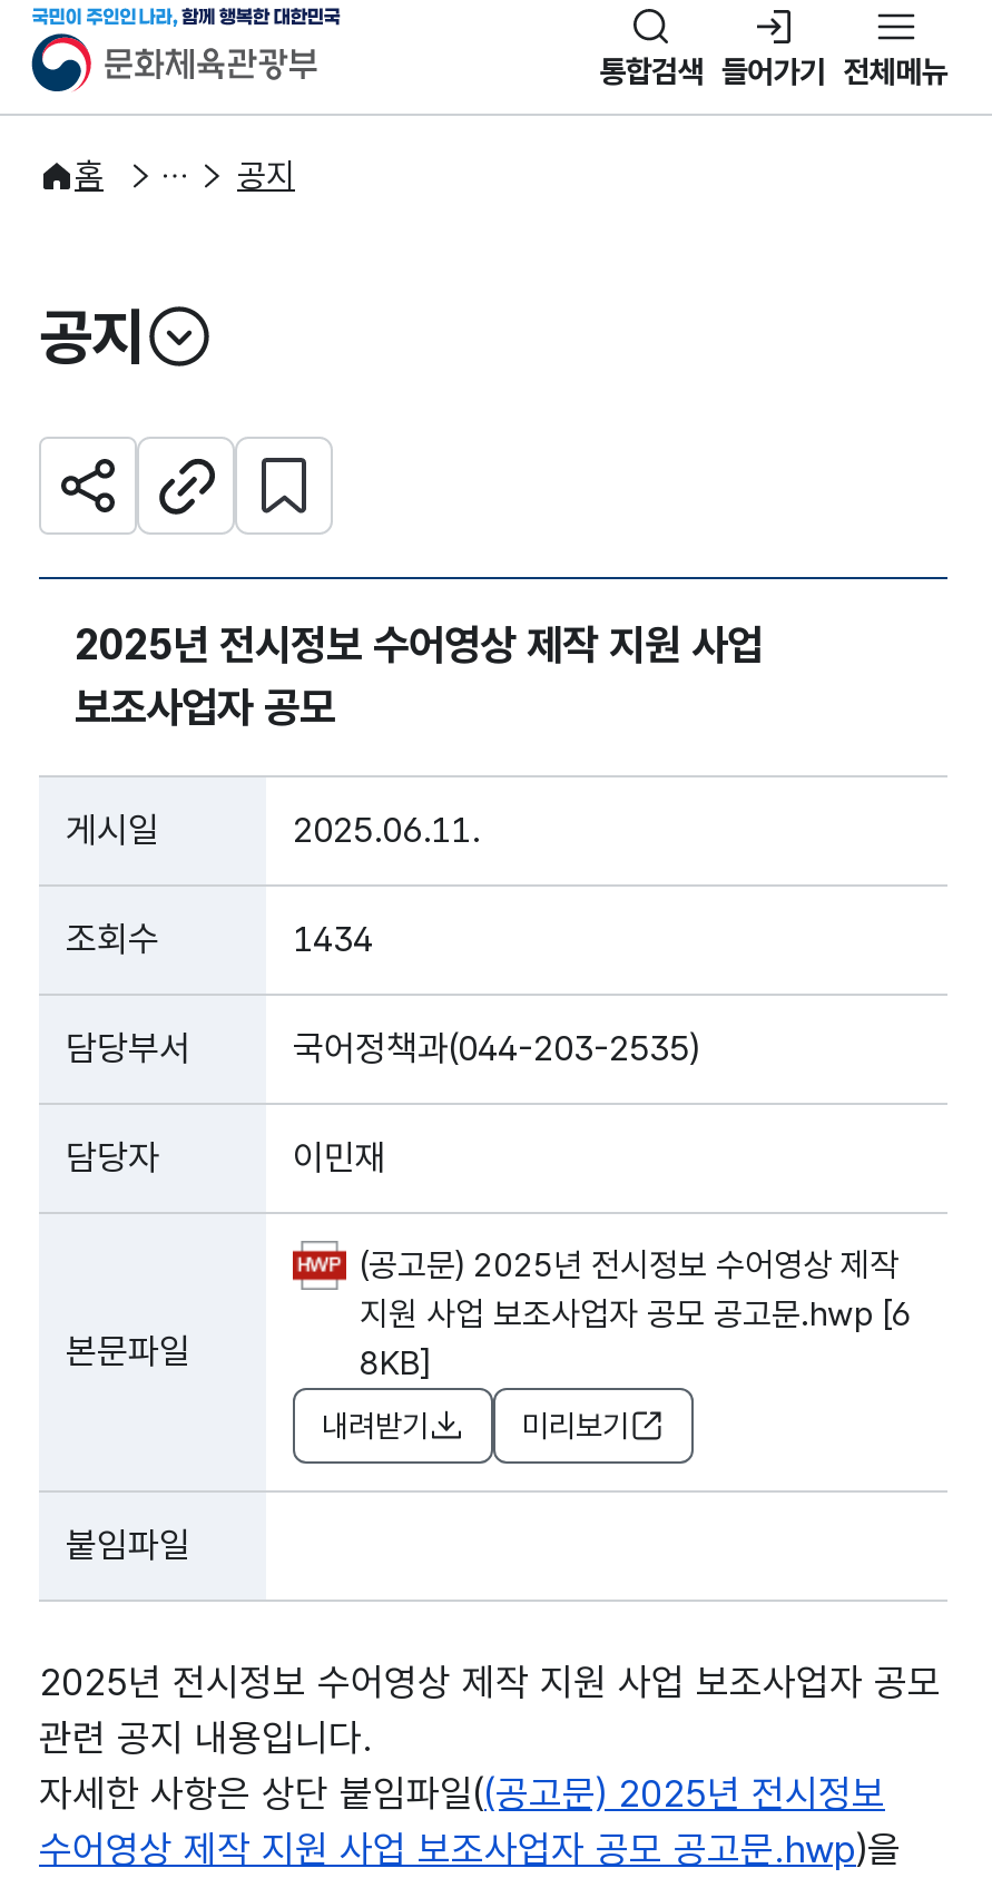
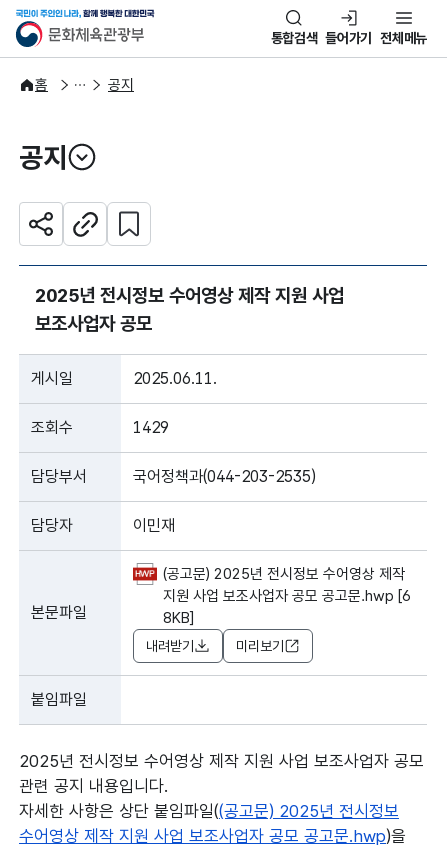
- 1434
+ 1429
